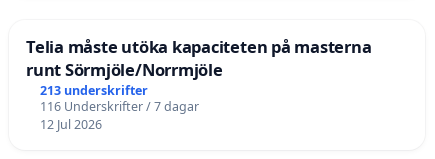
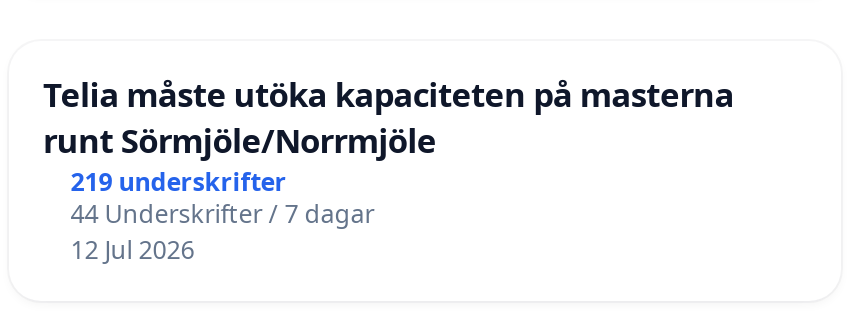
- 213 underskrifter
+ 219 underskrifter

- 116 Underskrifter / 7 dagar
+ 44 Underskrifter / 7 dagar
